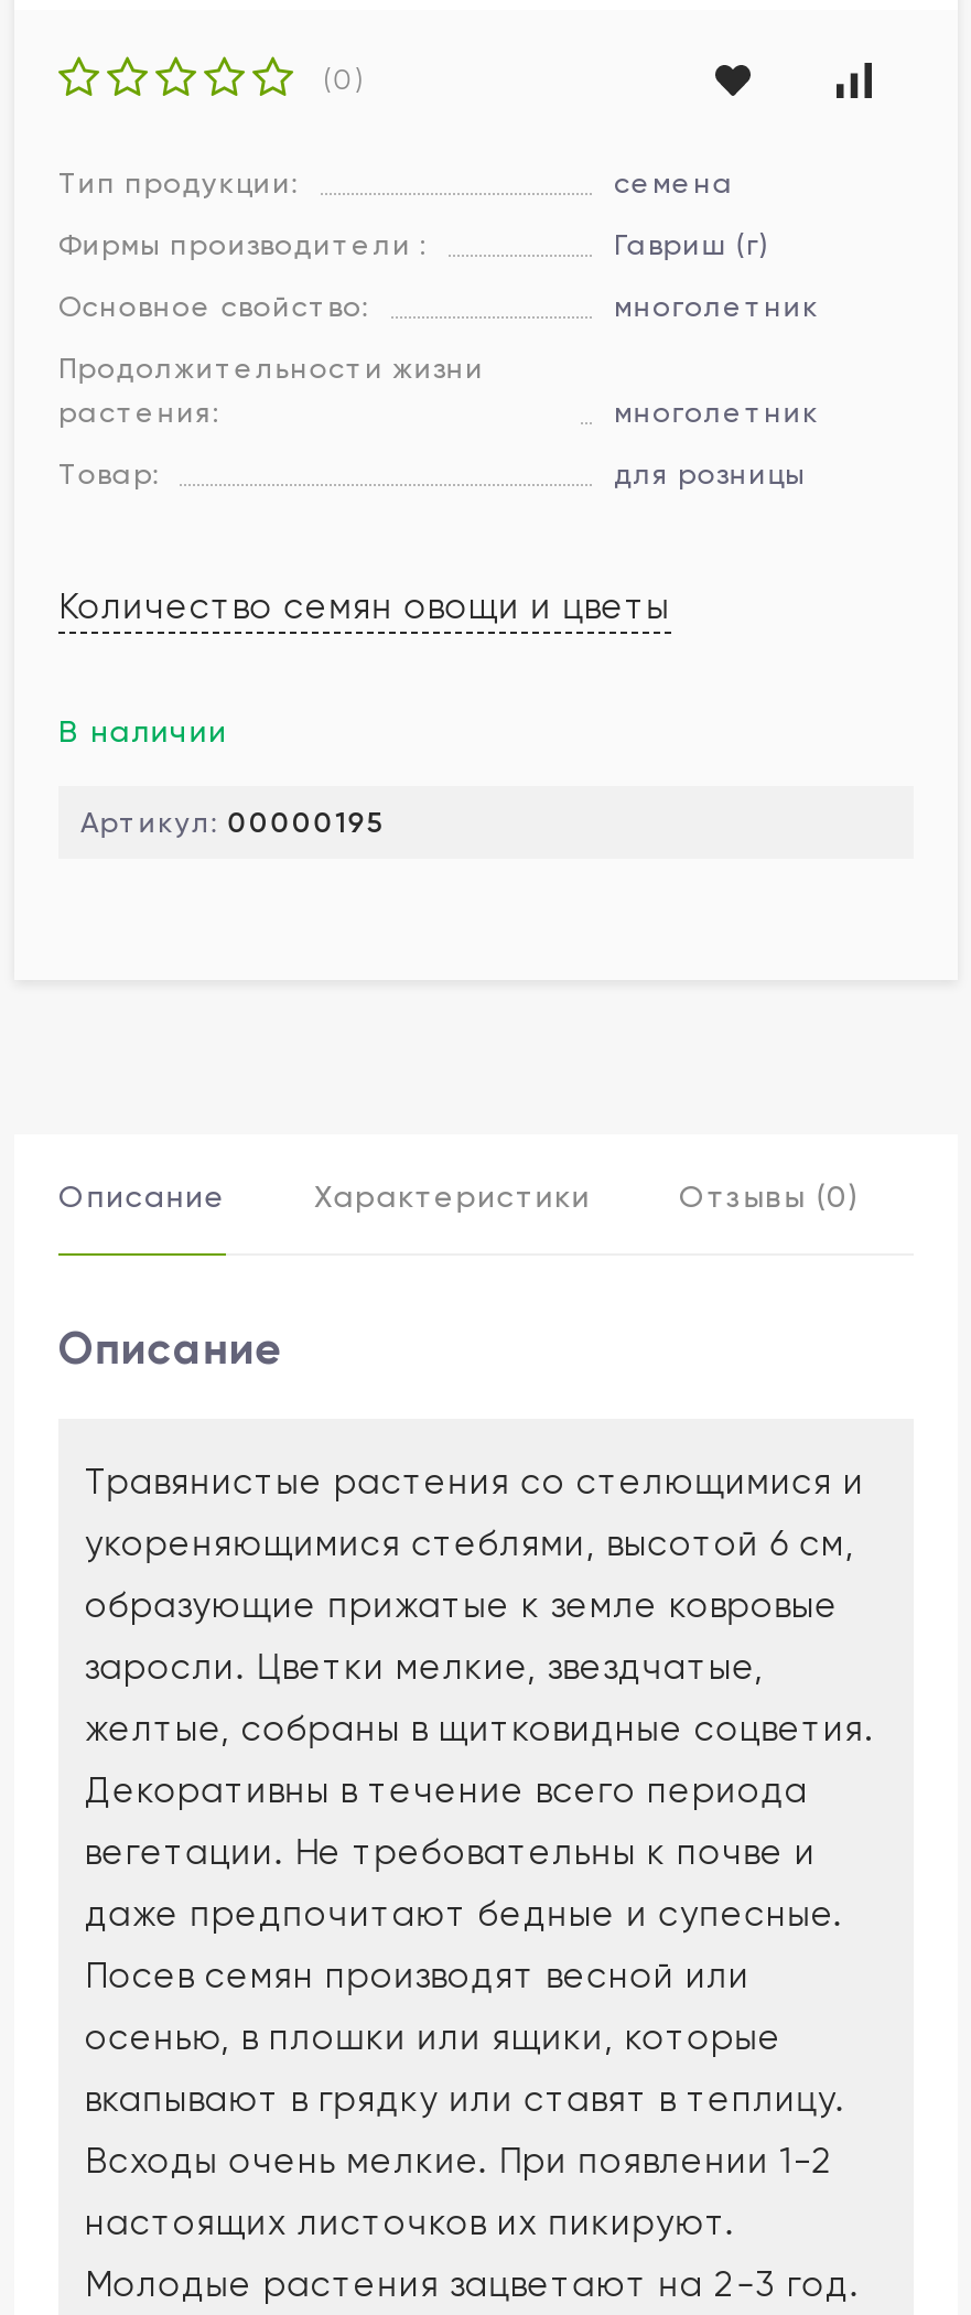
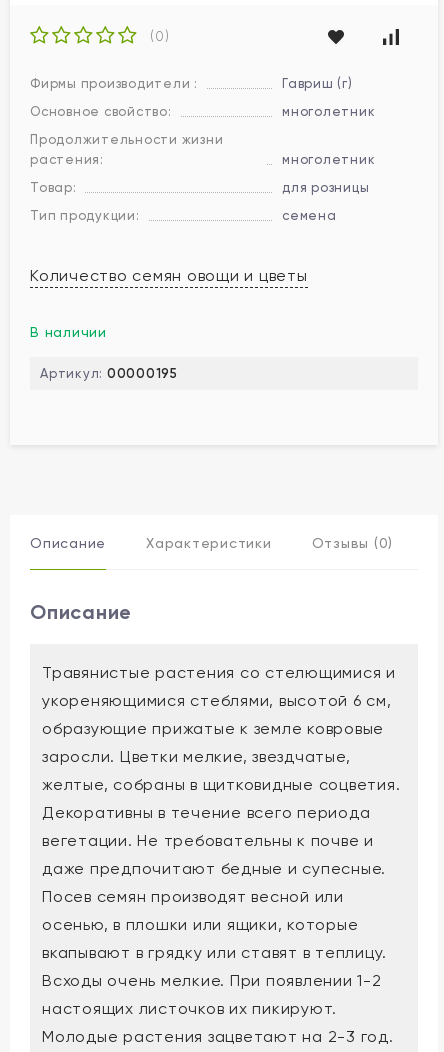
moved down: Тип продукции: | семена

moved up: Фирмы производители : | Гавриш (г) | Основное свойство: | ... | Товар: | для розницы
